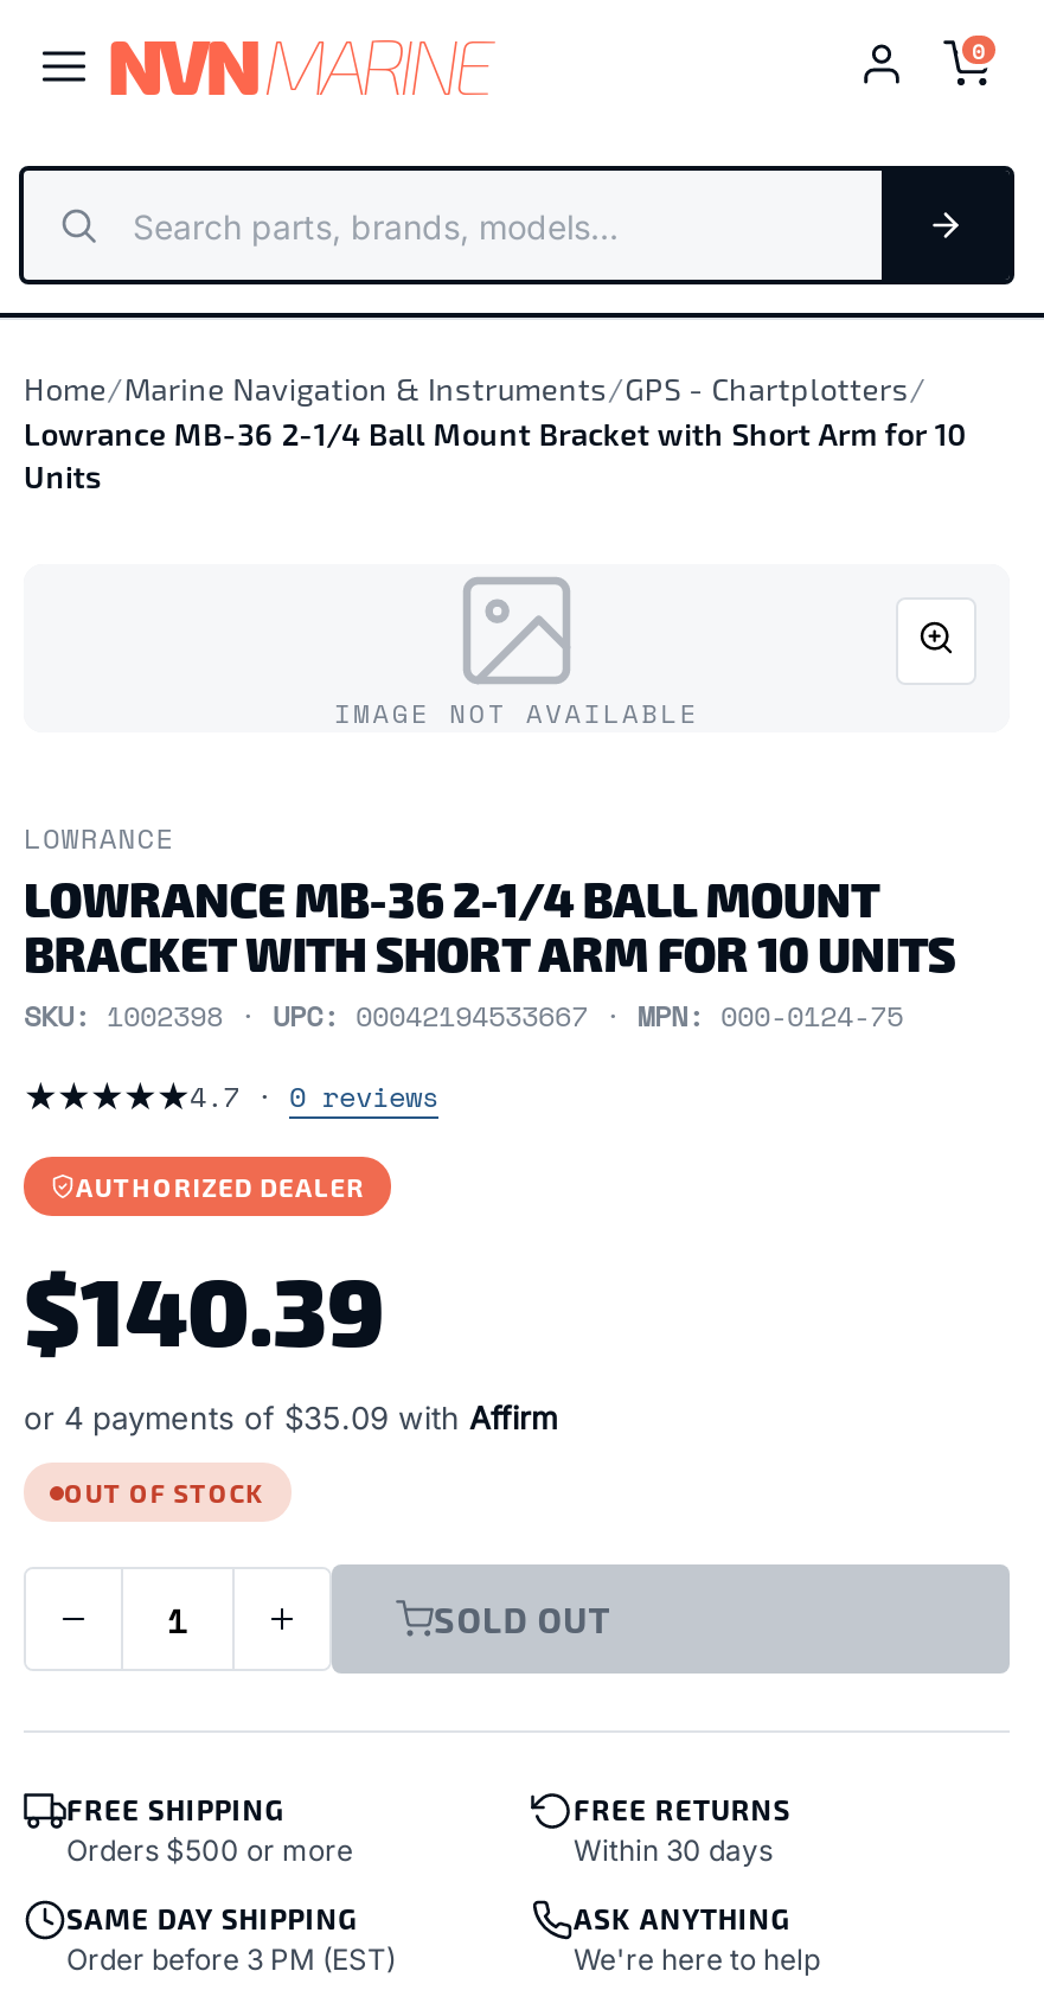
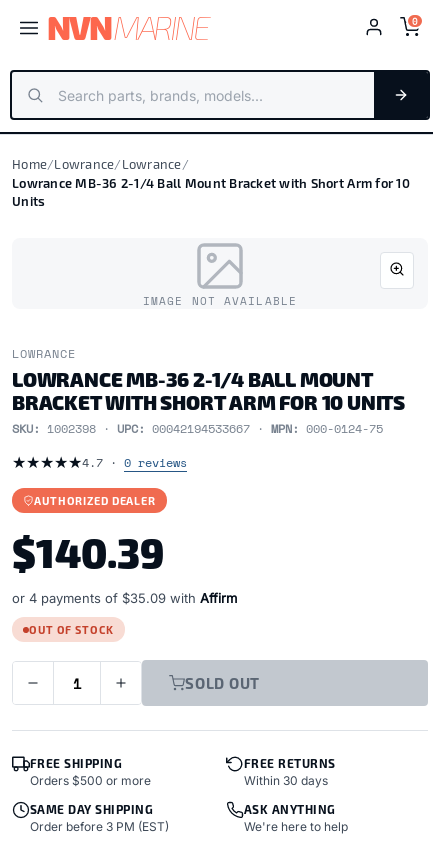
- Home/Marine Navigation & Instruments/GPS - Chartplotters/
+ Home/Lowrance/Lowrance/
